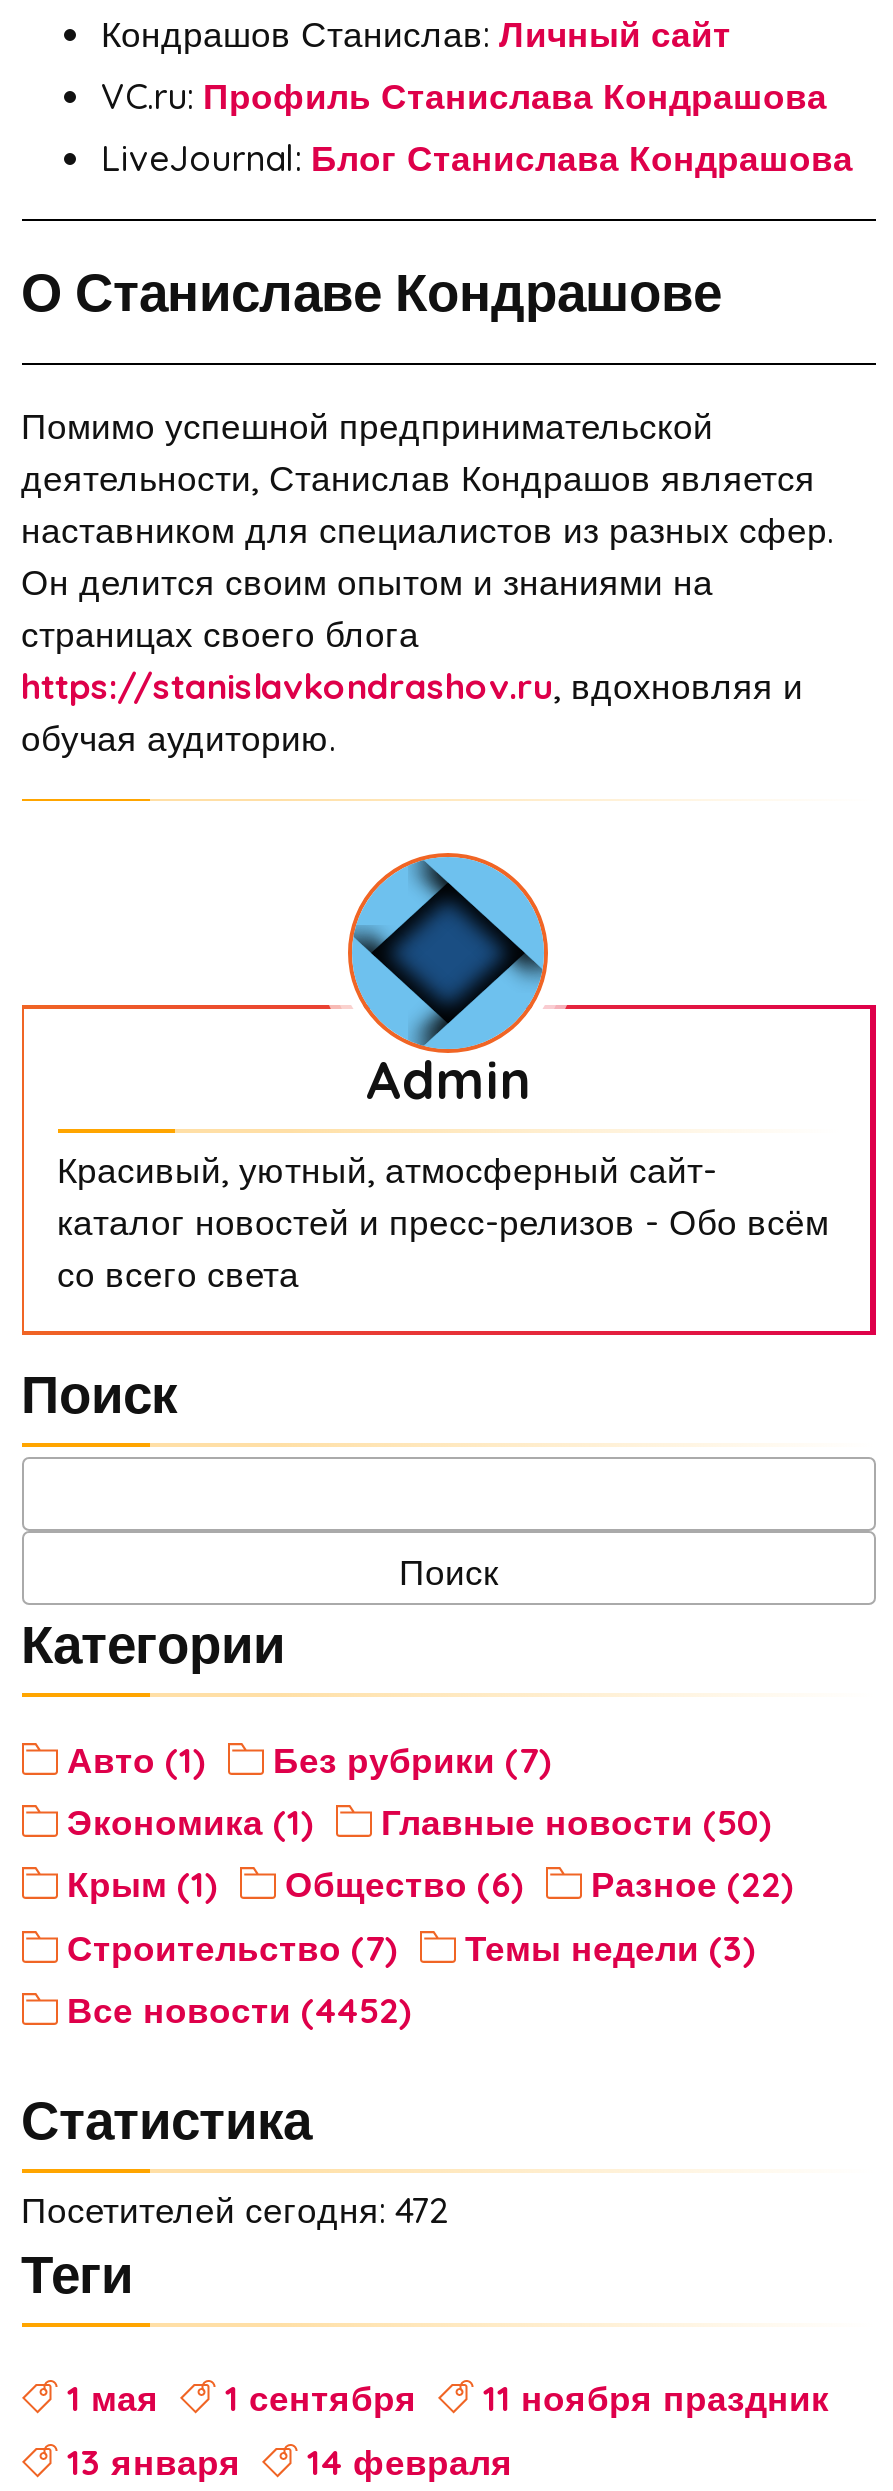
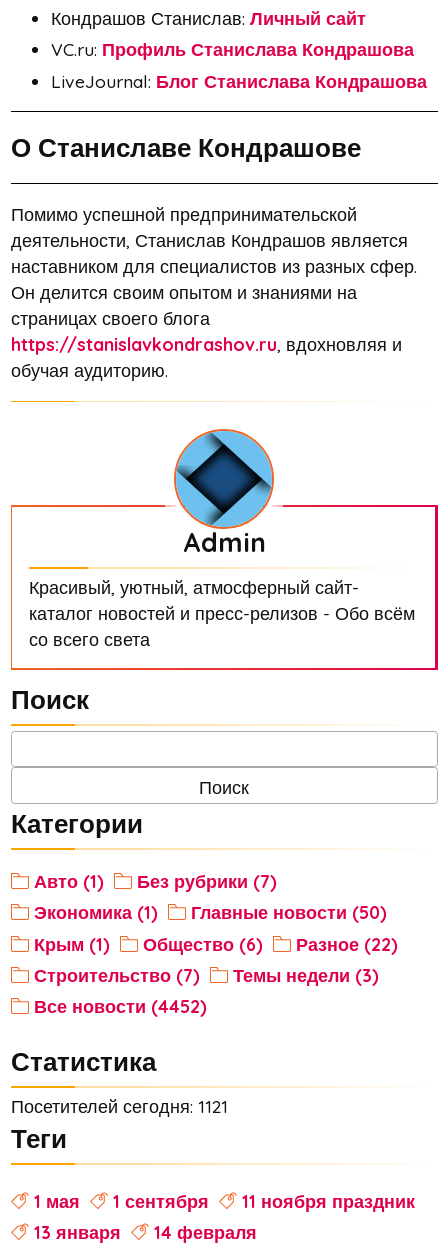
- Посетителей сегодня: 472
+ Посетителей сегодня: 1121
